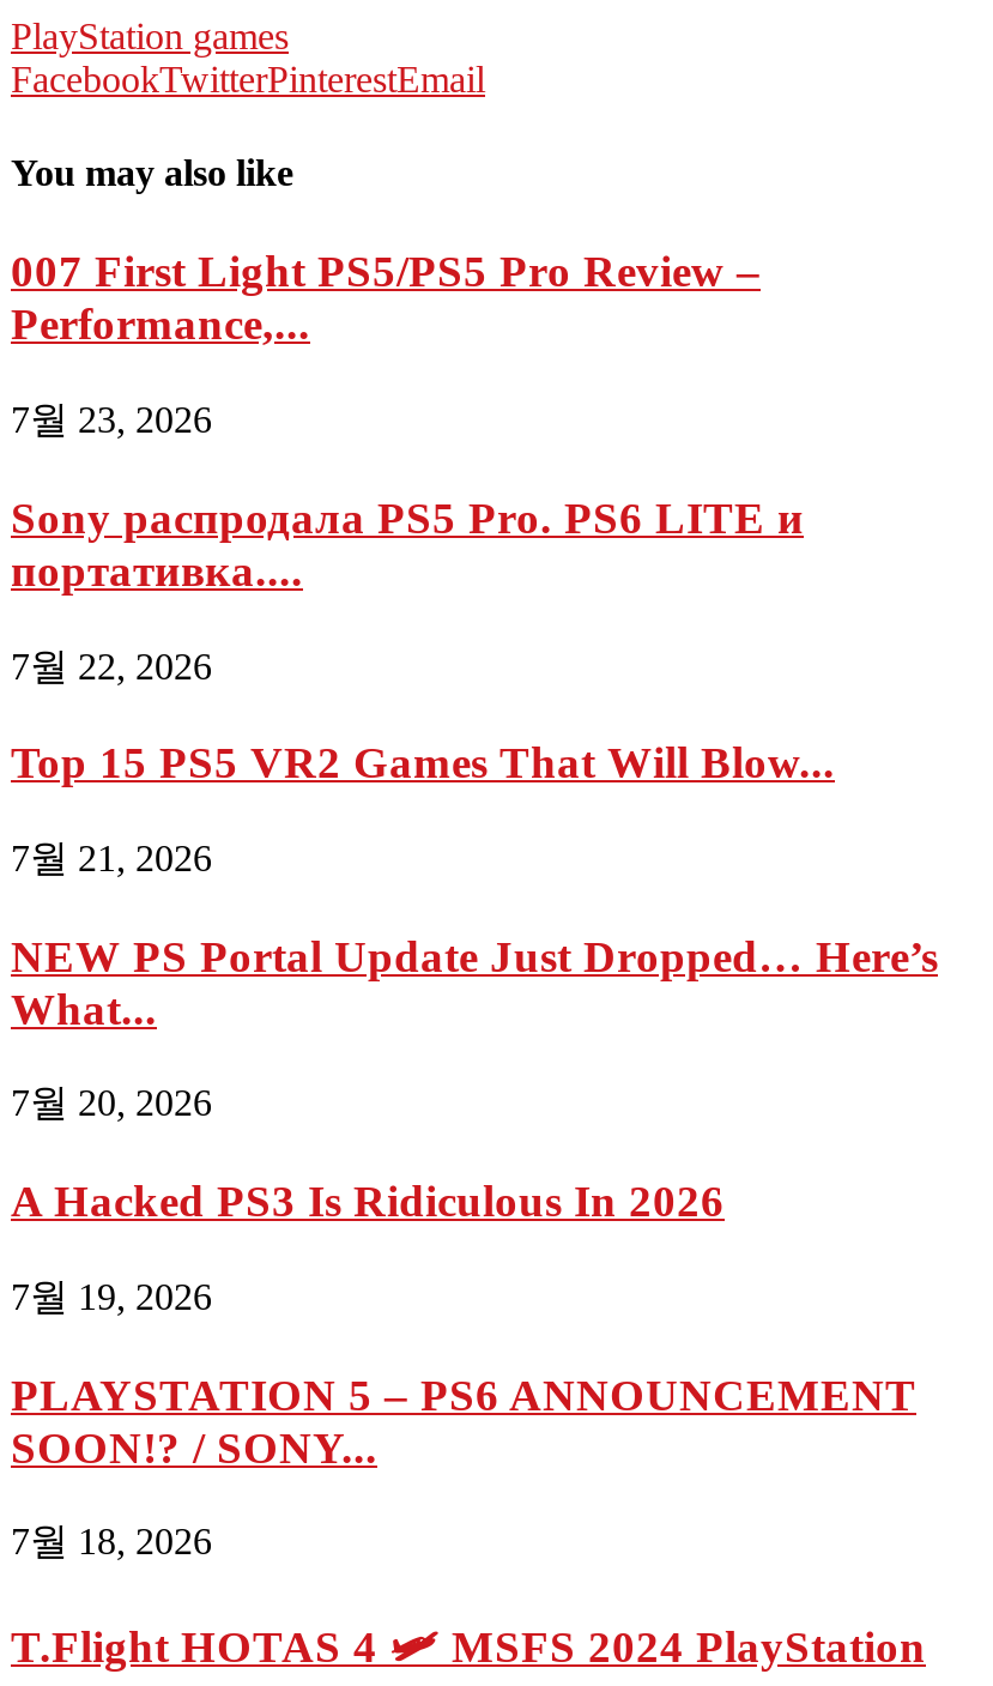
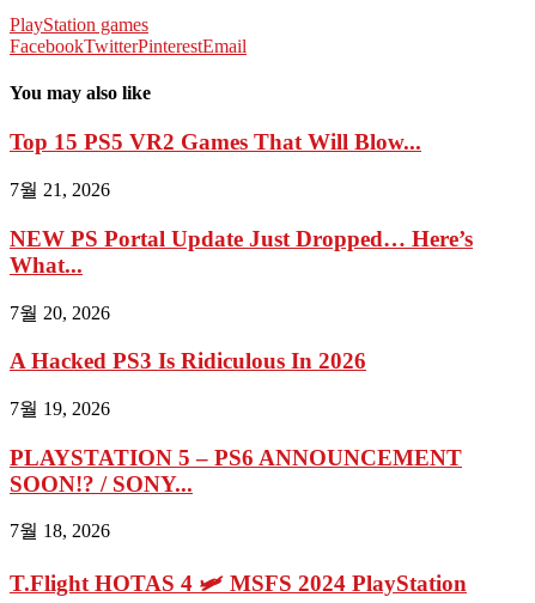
- 007 First Light PS5/PS5 Pro Review –
- Performance,...
- 7월 23, 2026
- Sony распродала PS5 Pro. PS6 LITE и
- портативка....
- 7월 22, 2026
